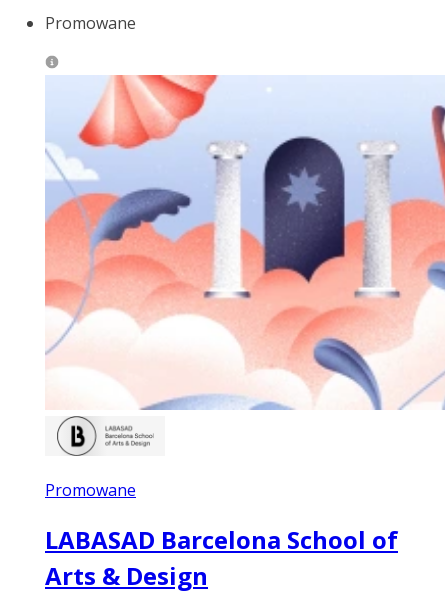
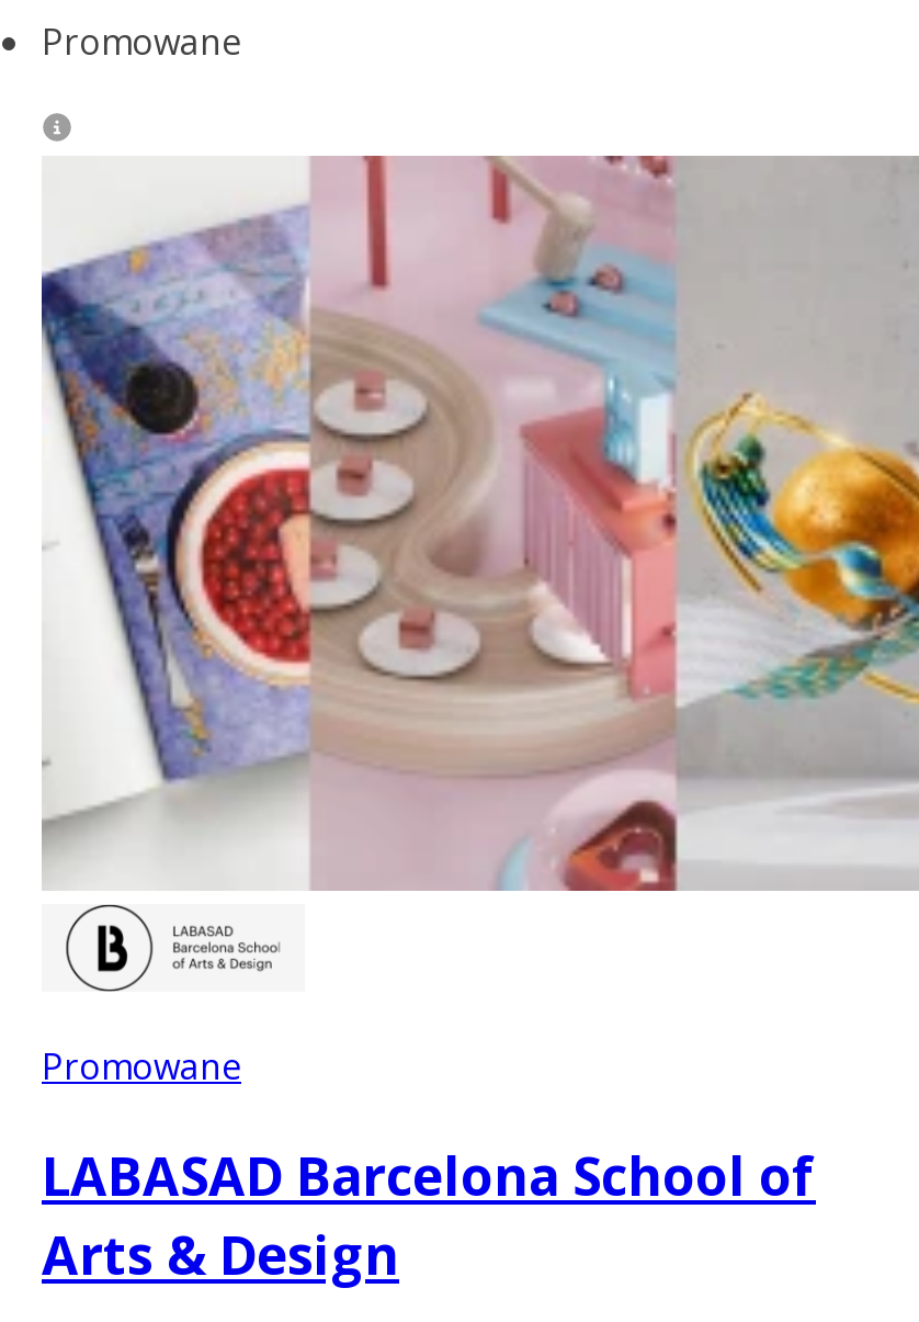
- [image]
+ [image]
